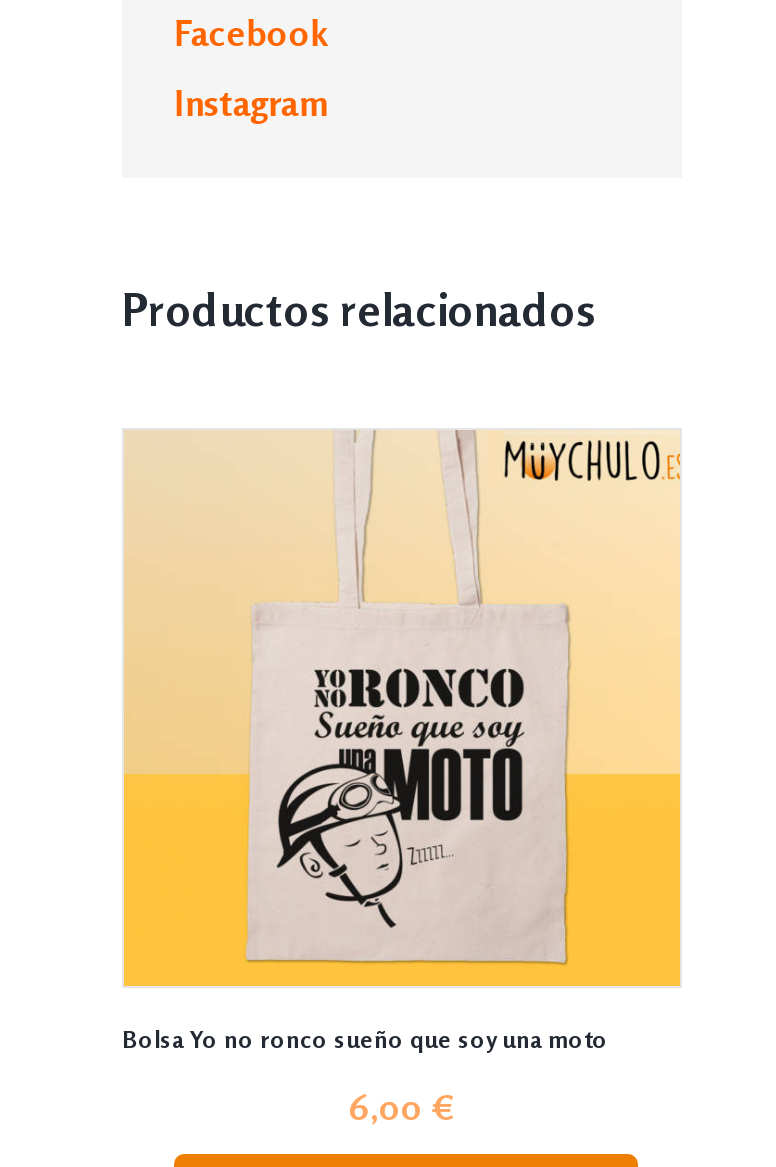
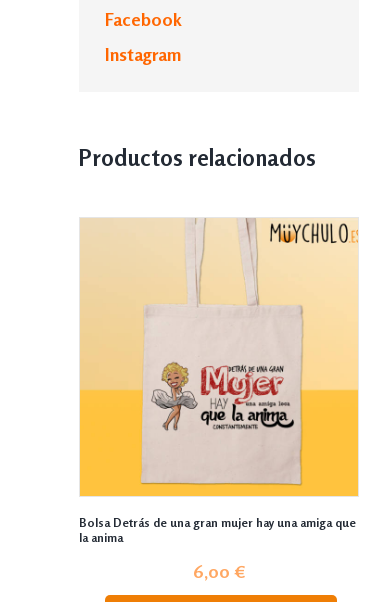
- [image]
+ [image]

- Bolsa Yo no ronco sueño que soy una moto
+ Bolsa Detrás de una gran mujer hay una amiga que
+ la anima
